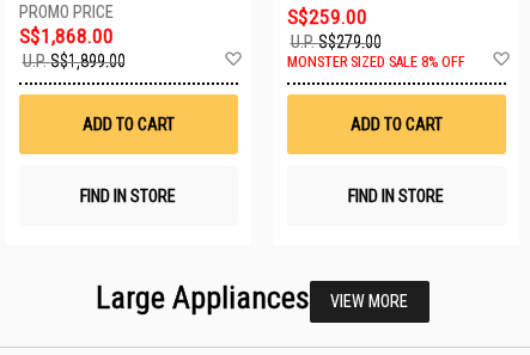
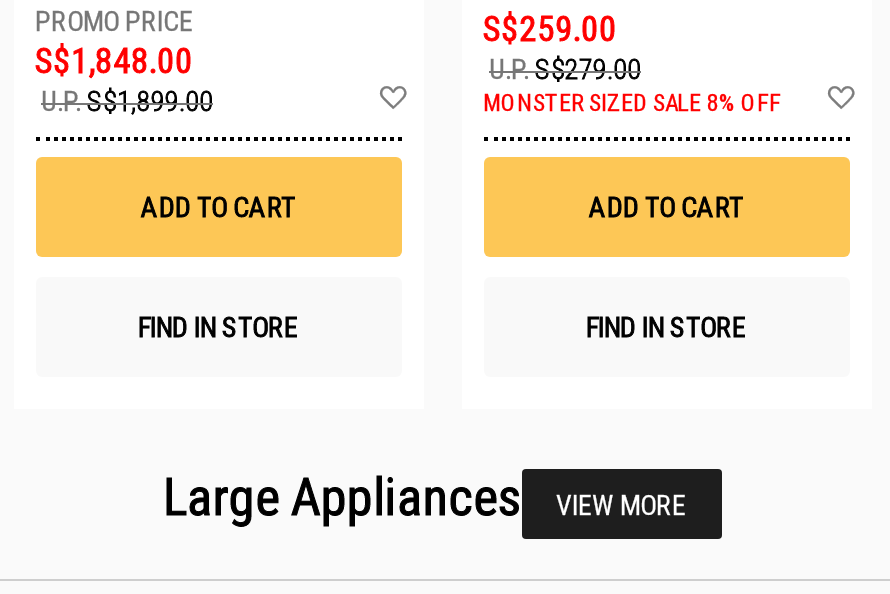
- S$1,868.00
+ S$1,848.00
